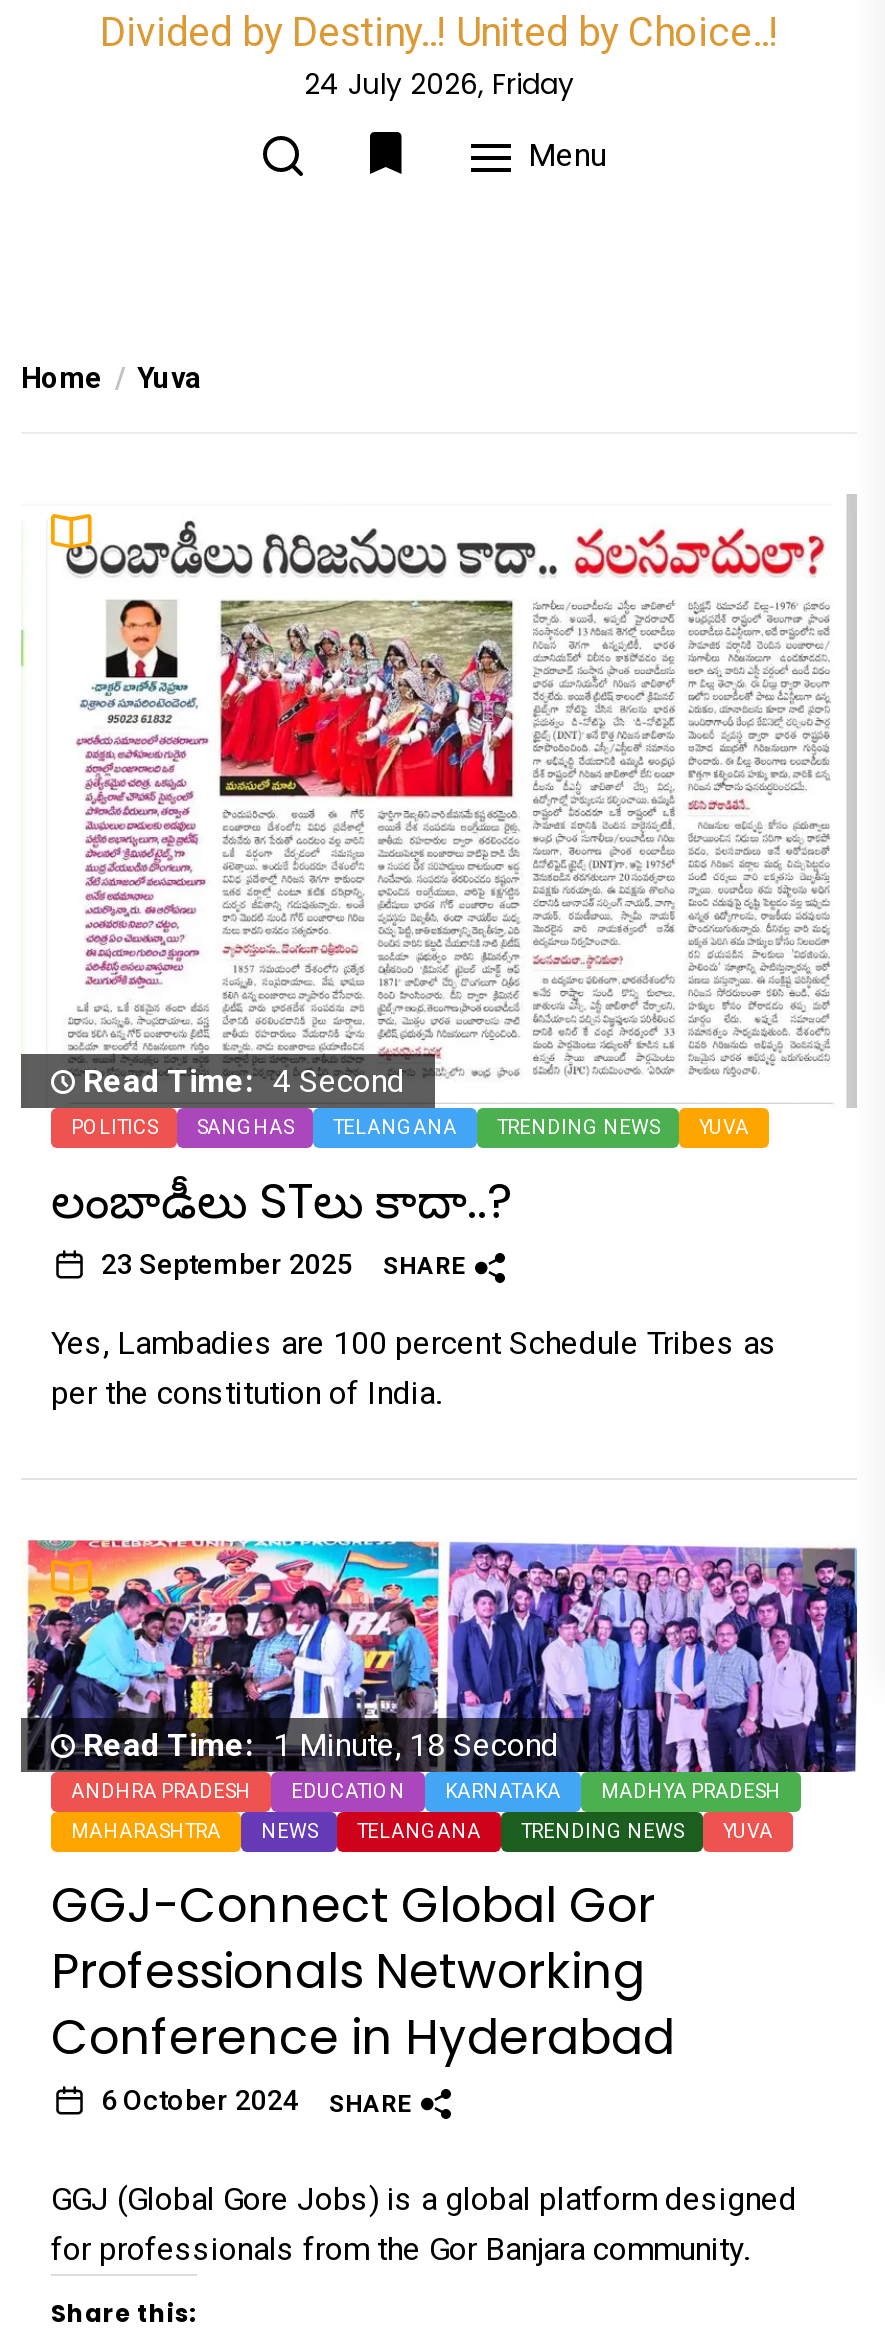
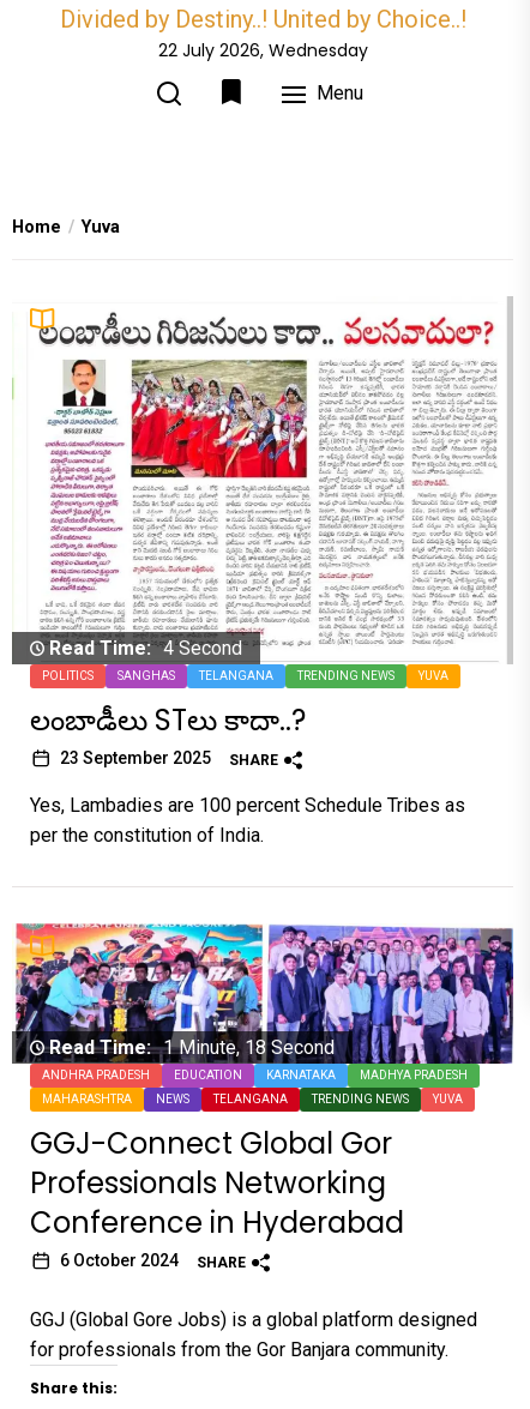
- 24 July 2026, Friday
+ 22 July 2026, Wednesday
